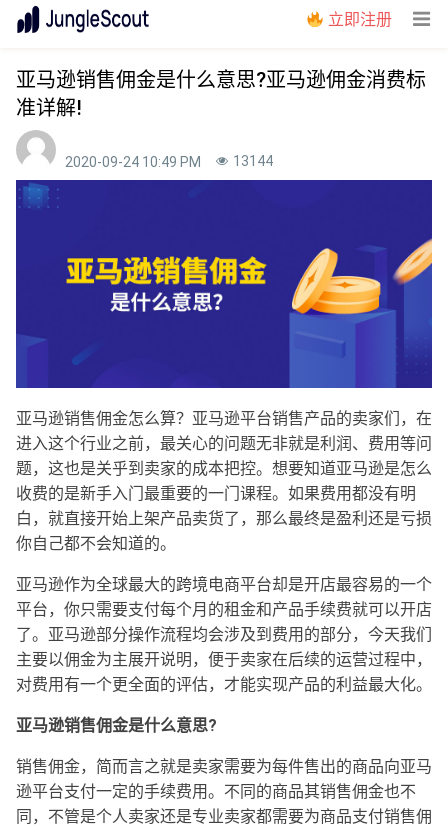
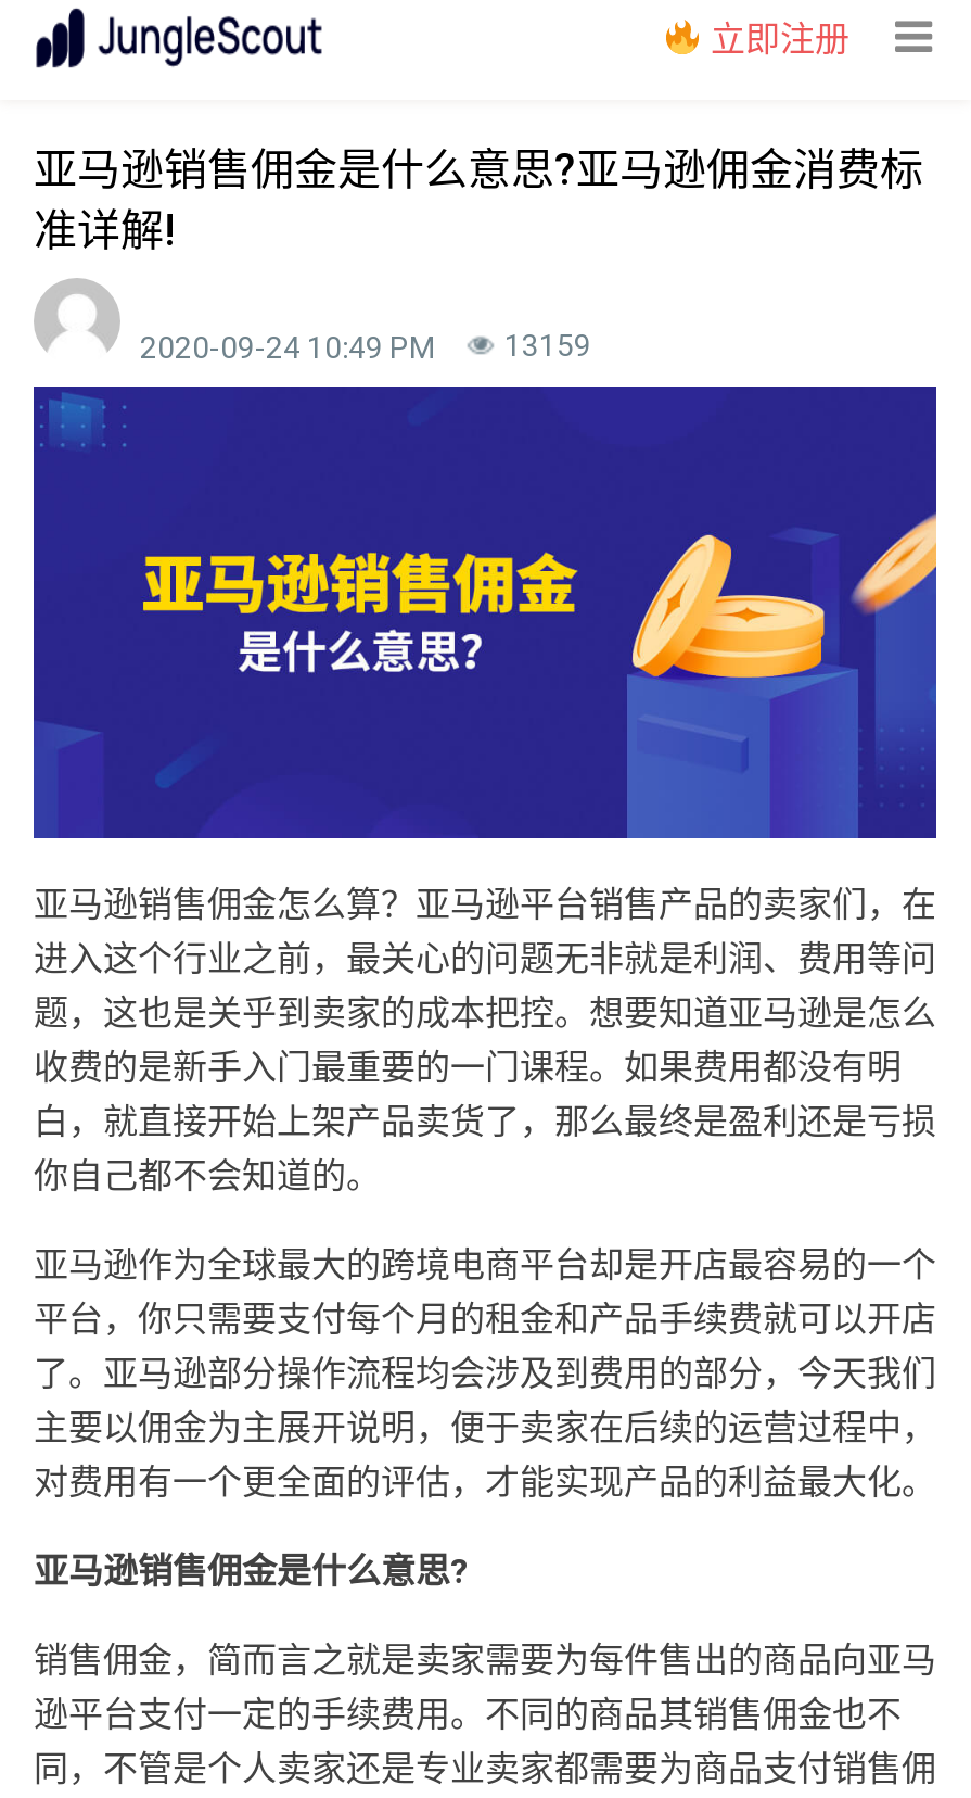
- 2020-09-24 10:49 PM 13144
+ 2020-09-24 10:49 PM 13159
